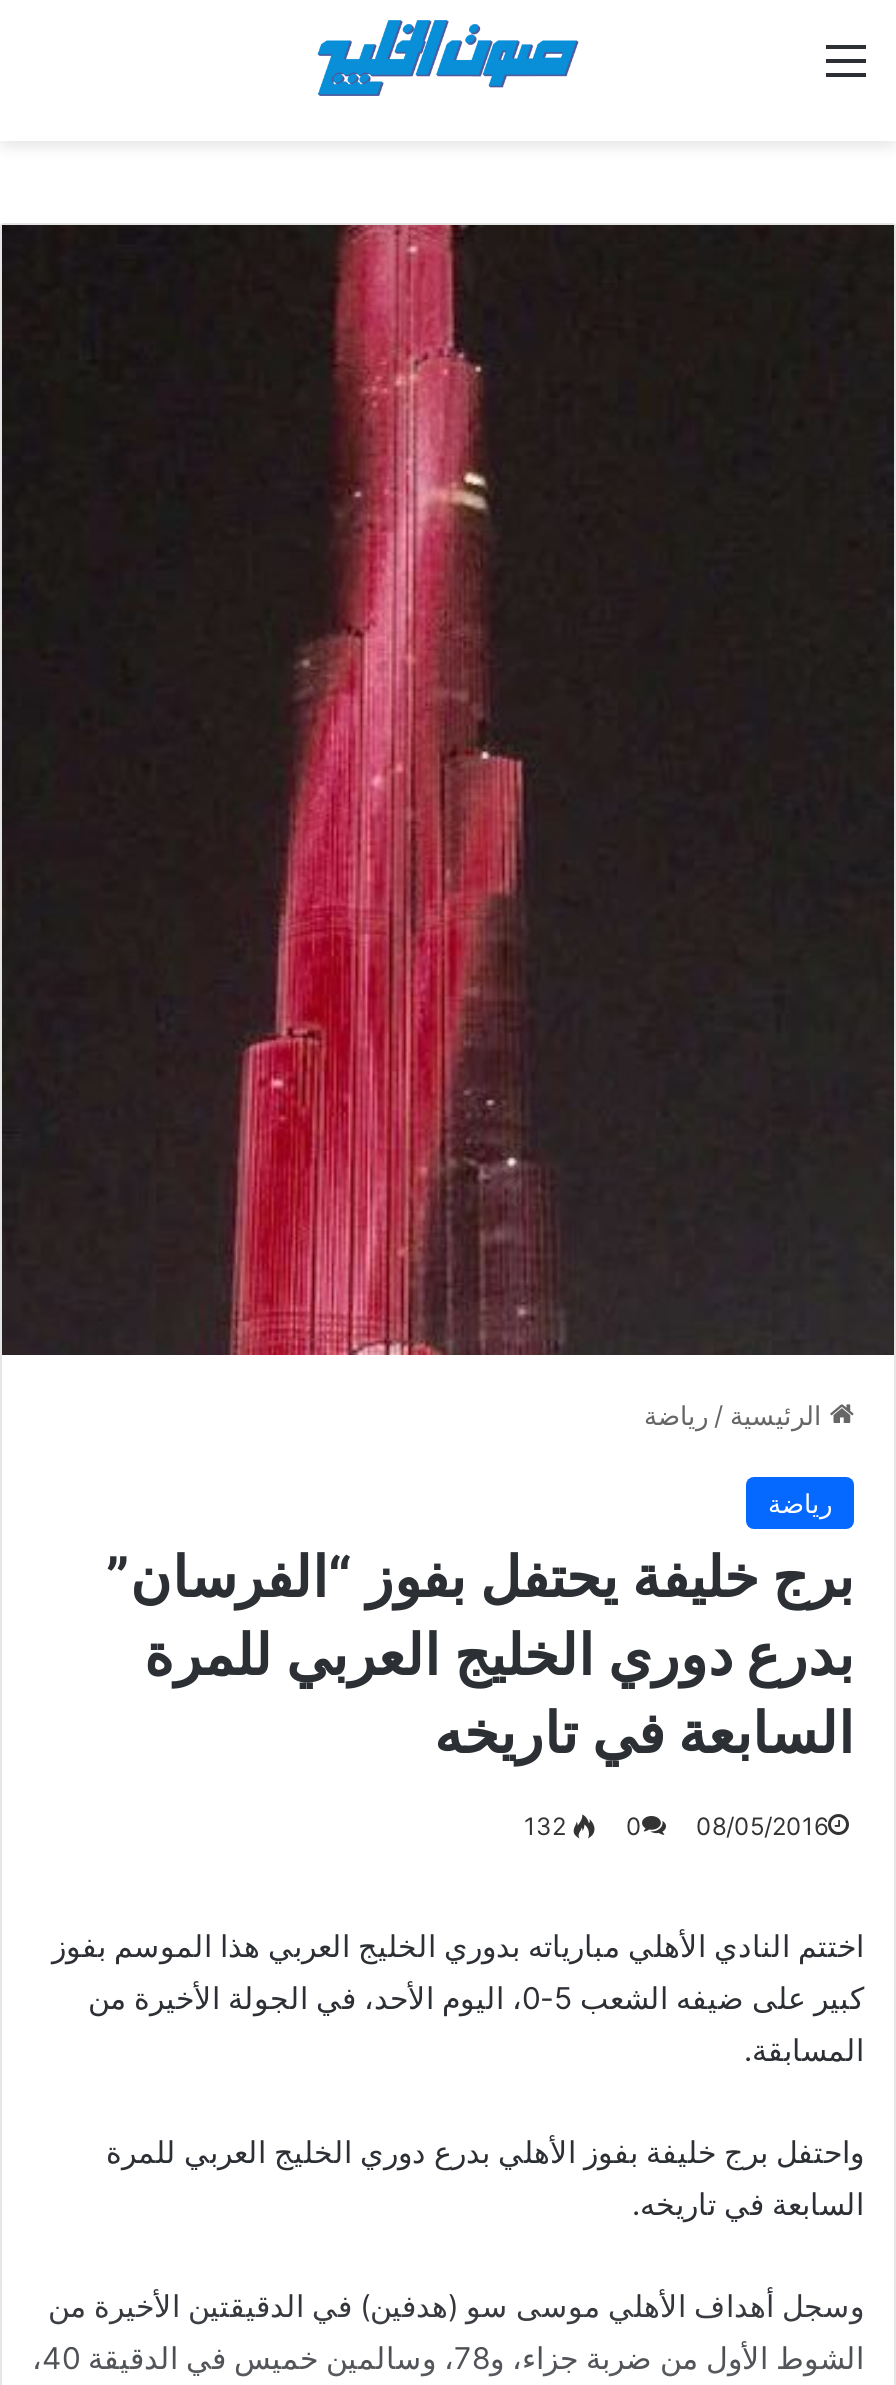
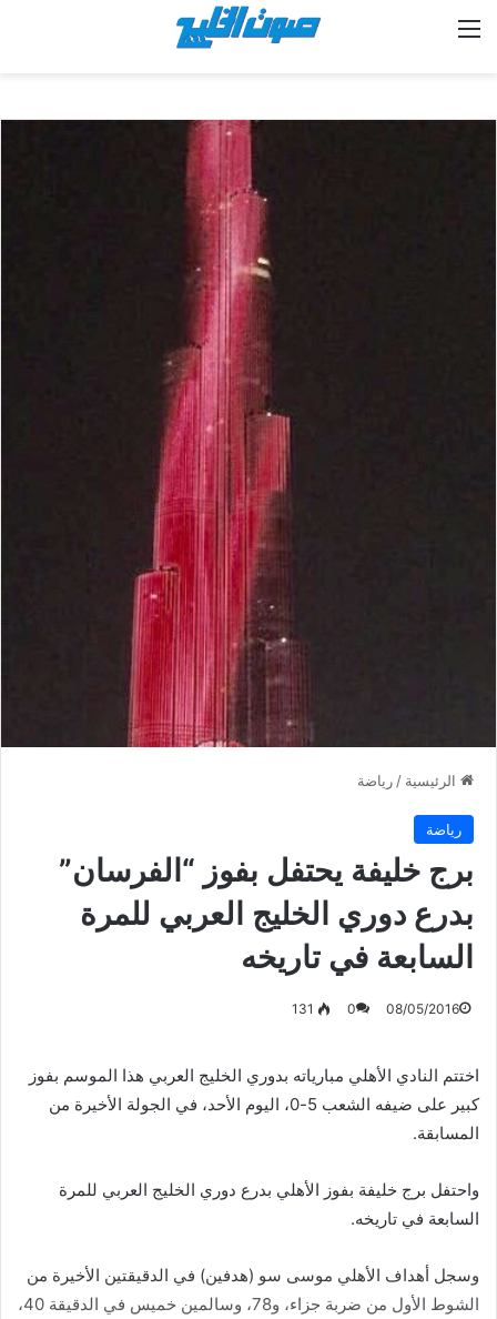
- 132
+ 131
